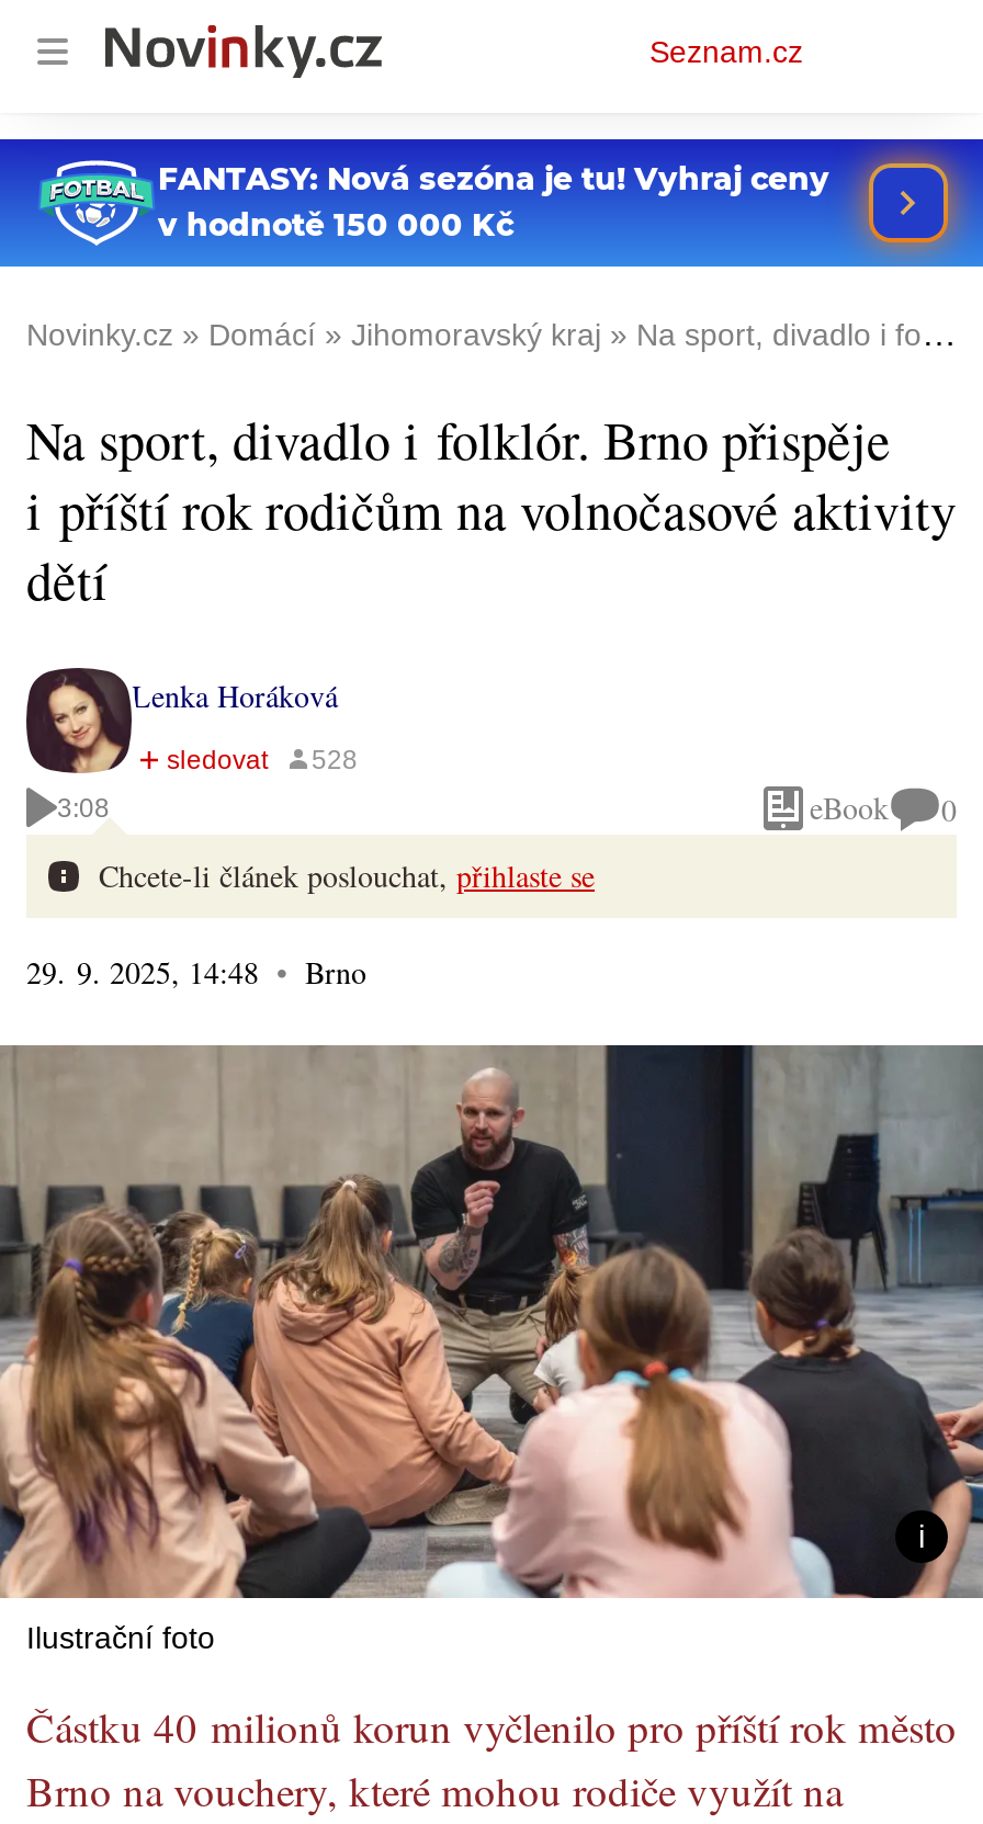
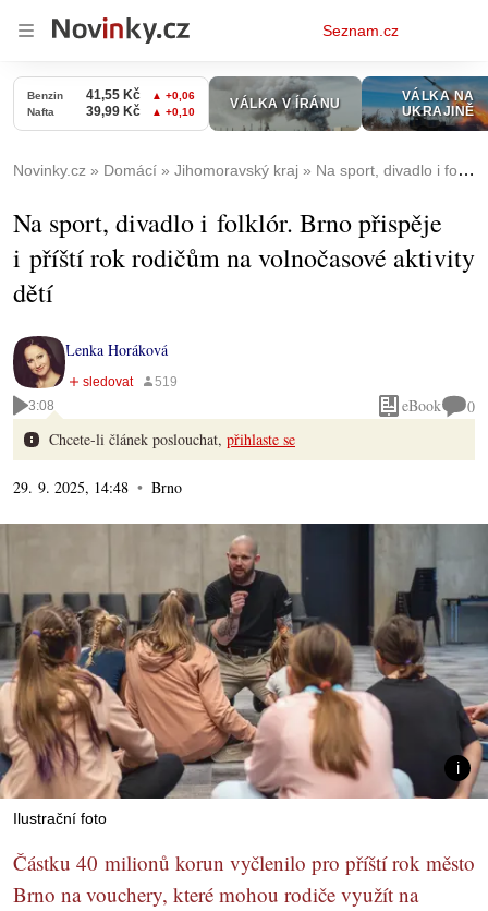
- [image]
+ [image]
